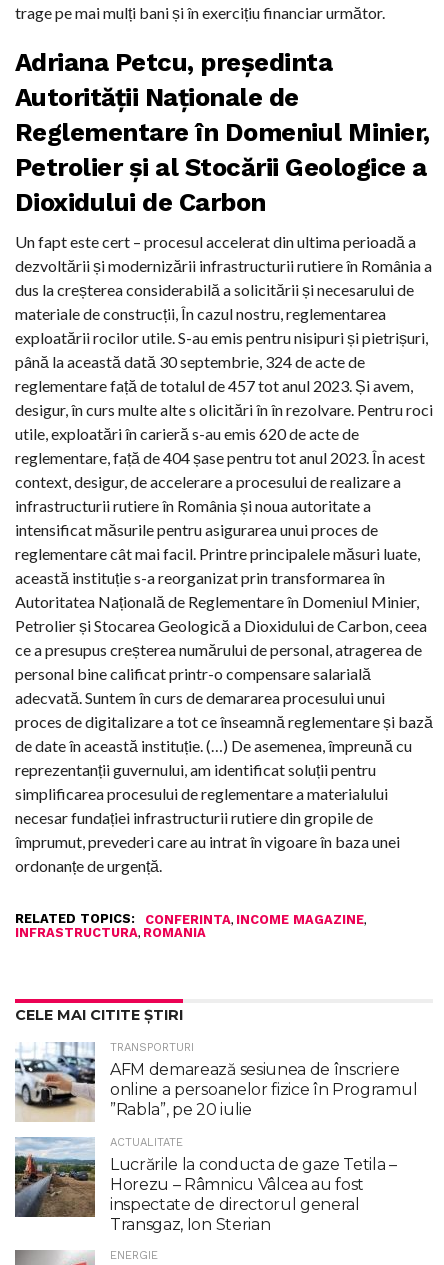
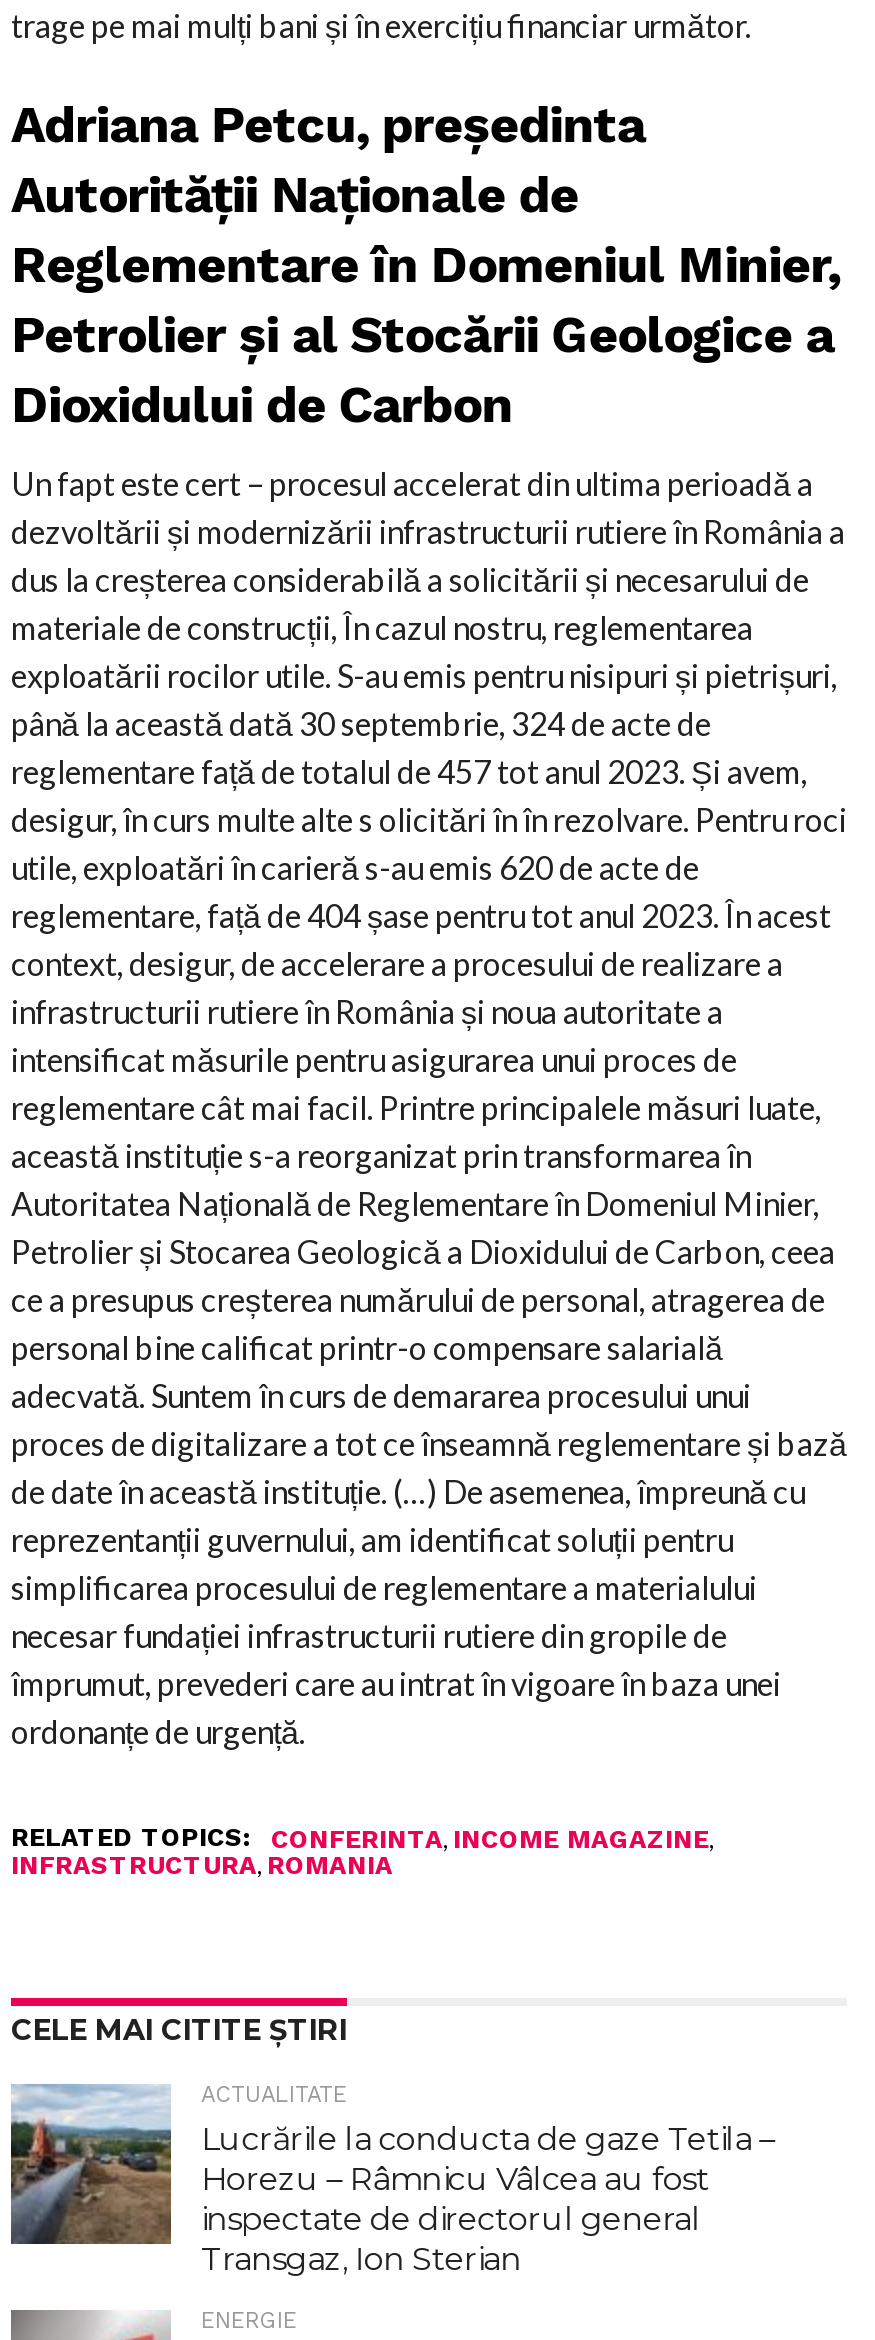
- [image]
- TRANSPORTURI
- AFM demarează sesiunea de înscriere
- online a persoanelor fizice în Programul
- ”Rabla”, pe 20 iulie
